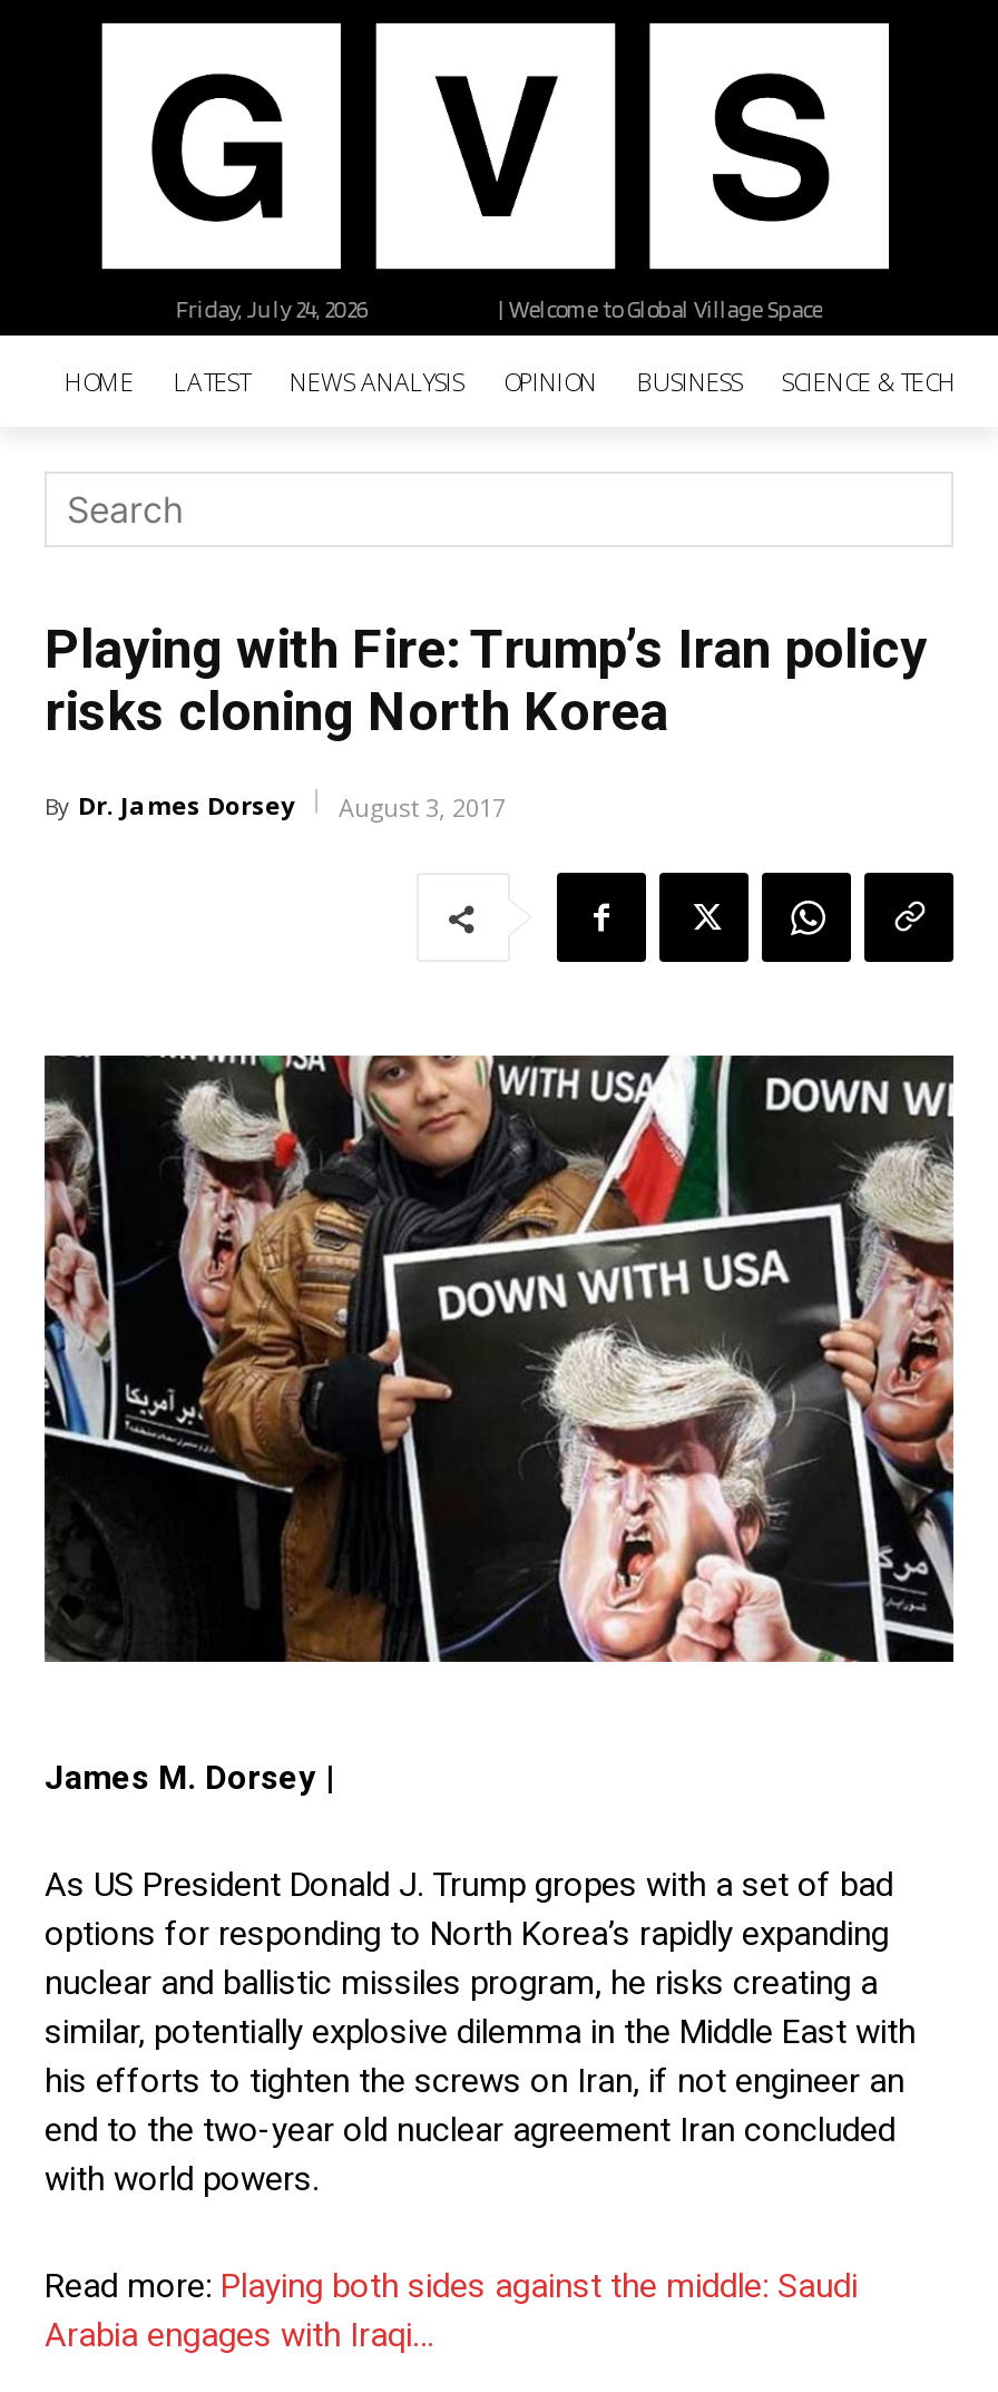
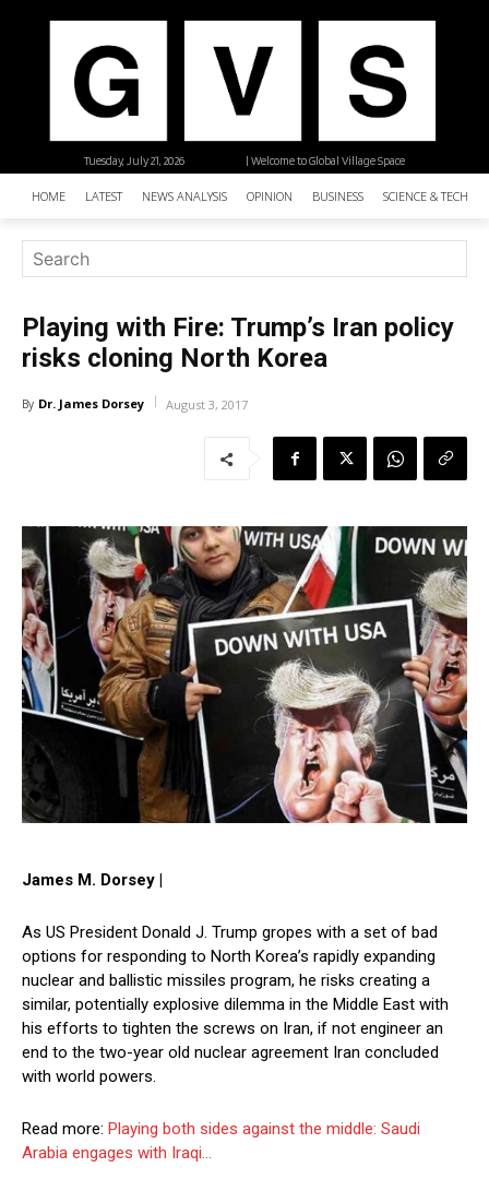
- Friday, July 24, 2026
+ Tuesday, July 21, 2026
